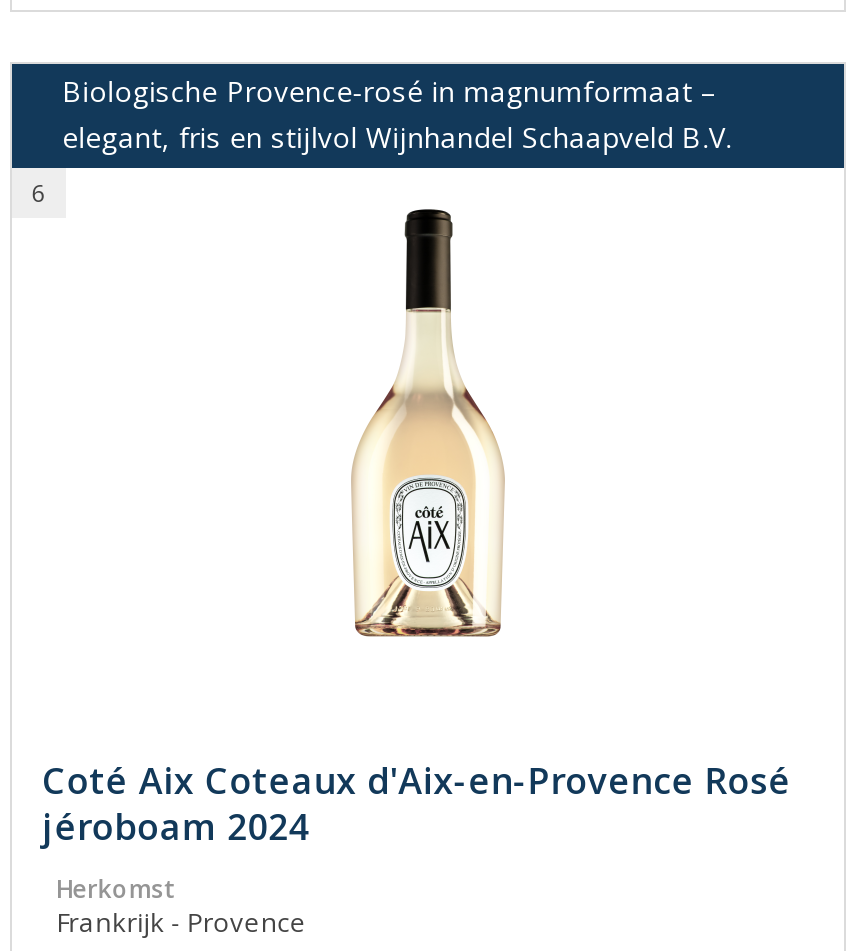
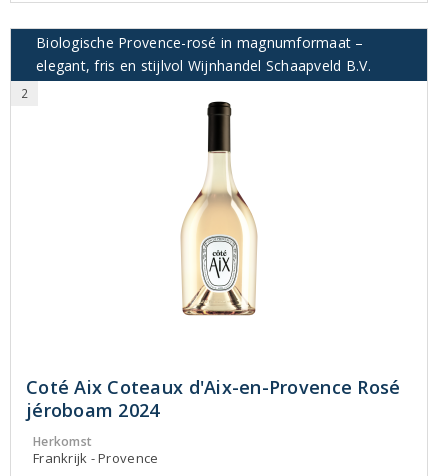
- 6
+ 2
